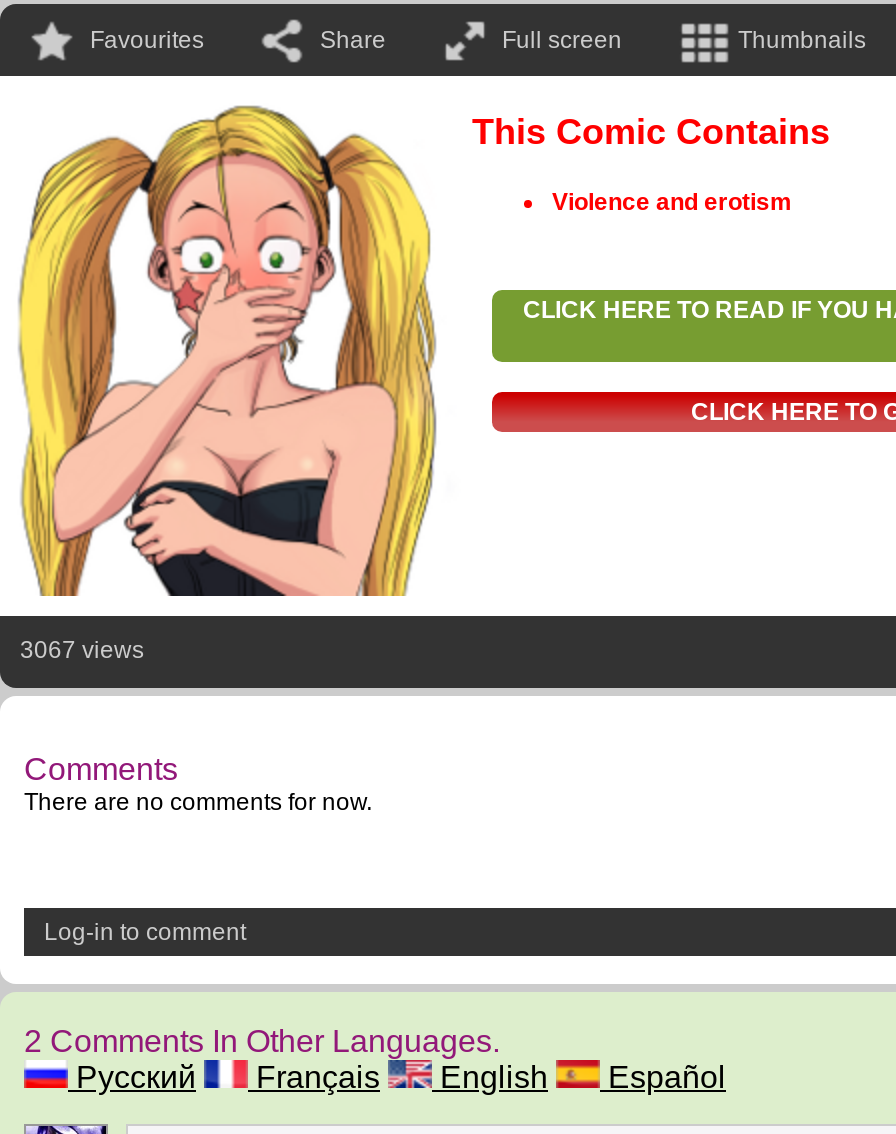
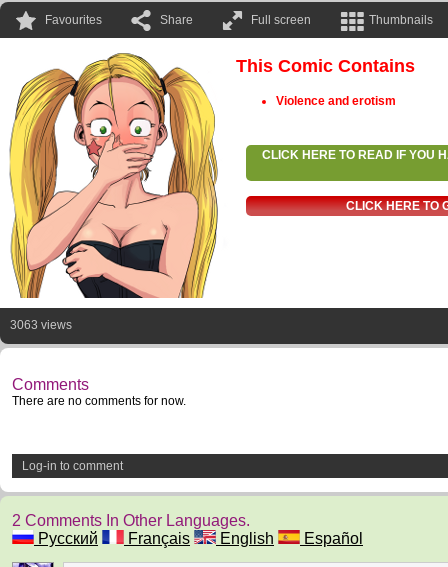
- 3067 views
+ 3063 views
